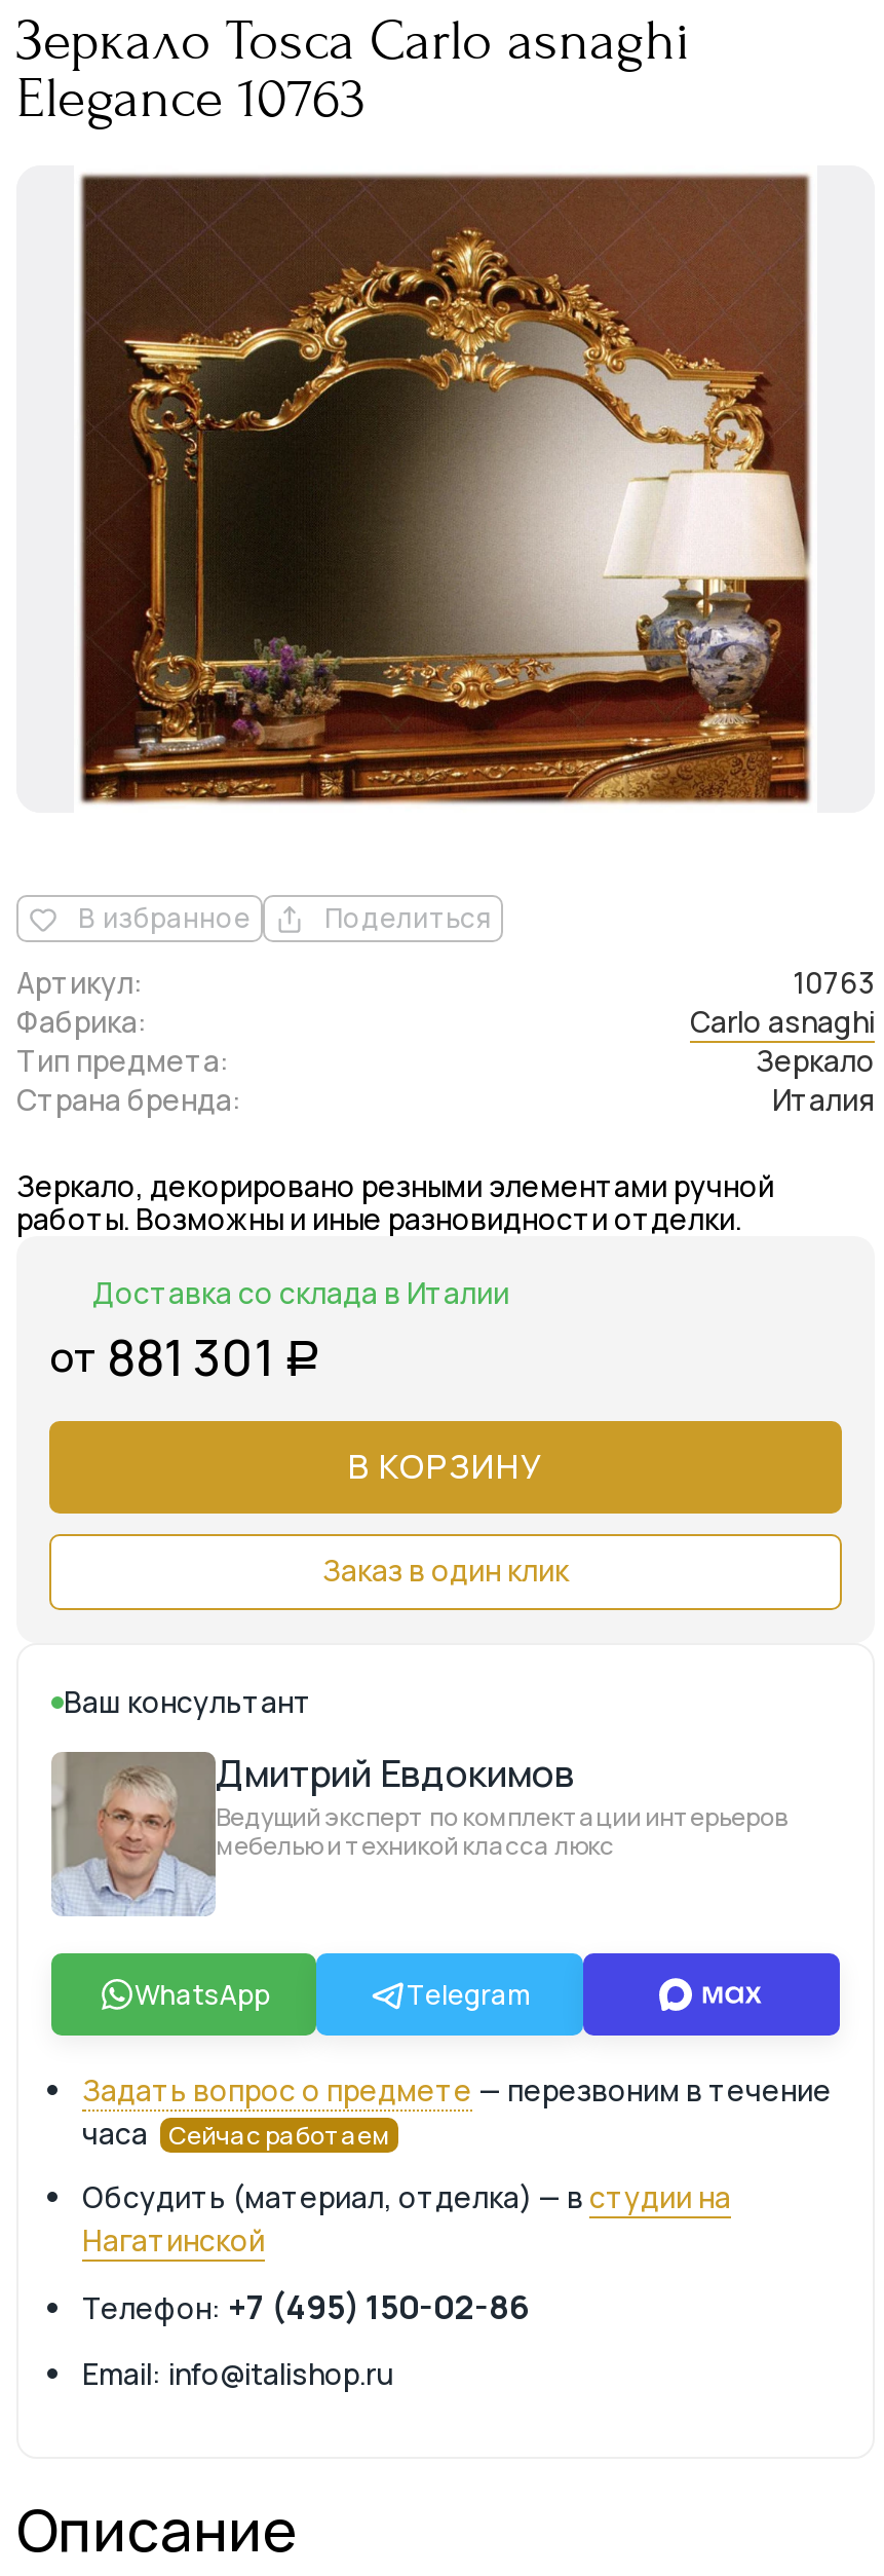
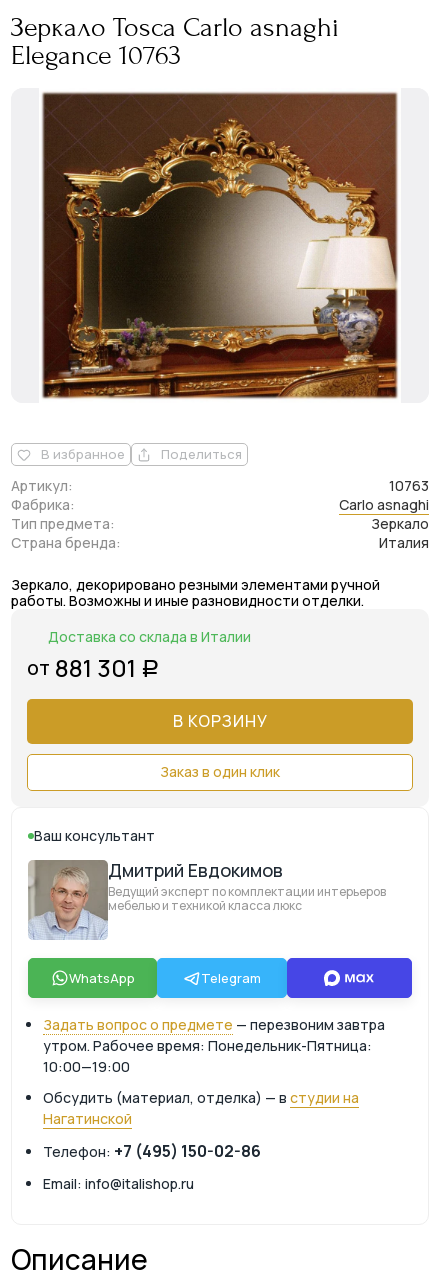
- Задать вопрос о предмете — перезвоним в течение
- часа Сейчас работаем
+ Задать вопрос о предмете — перезвоним завтра
+ утром. Рабочее время: Понедельник-Пятница:
+ 10:00—19:00
